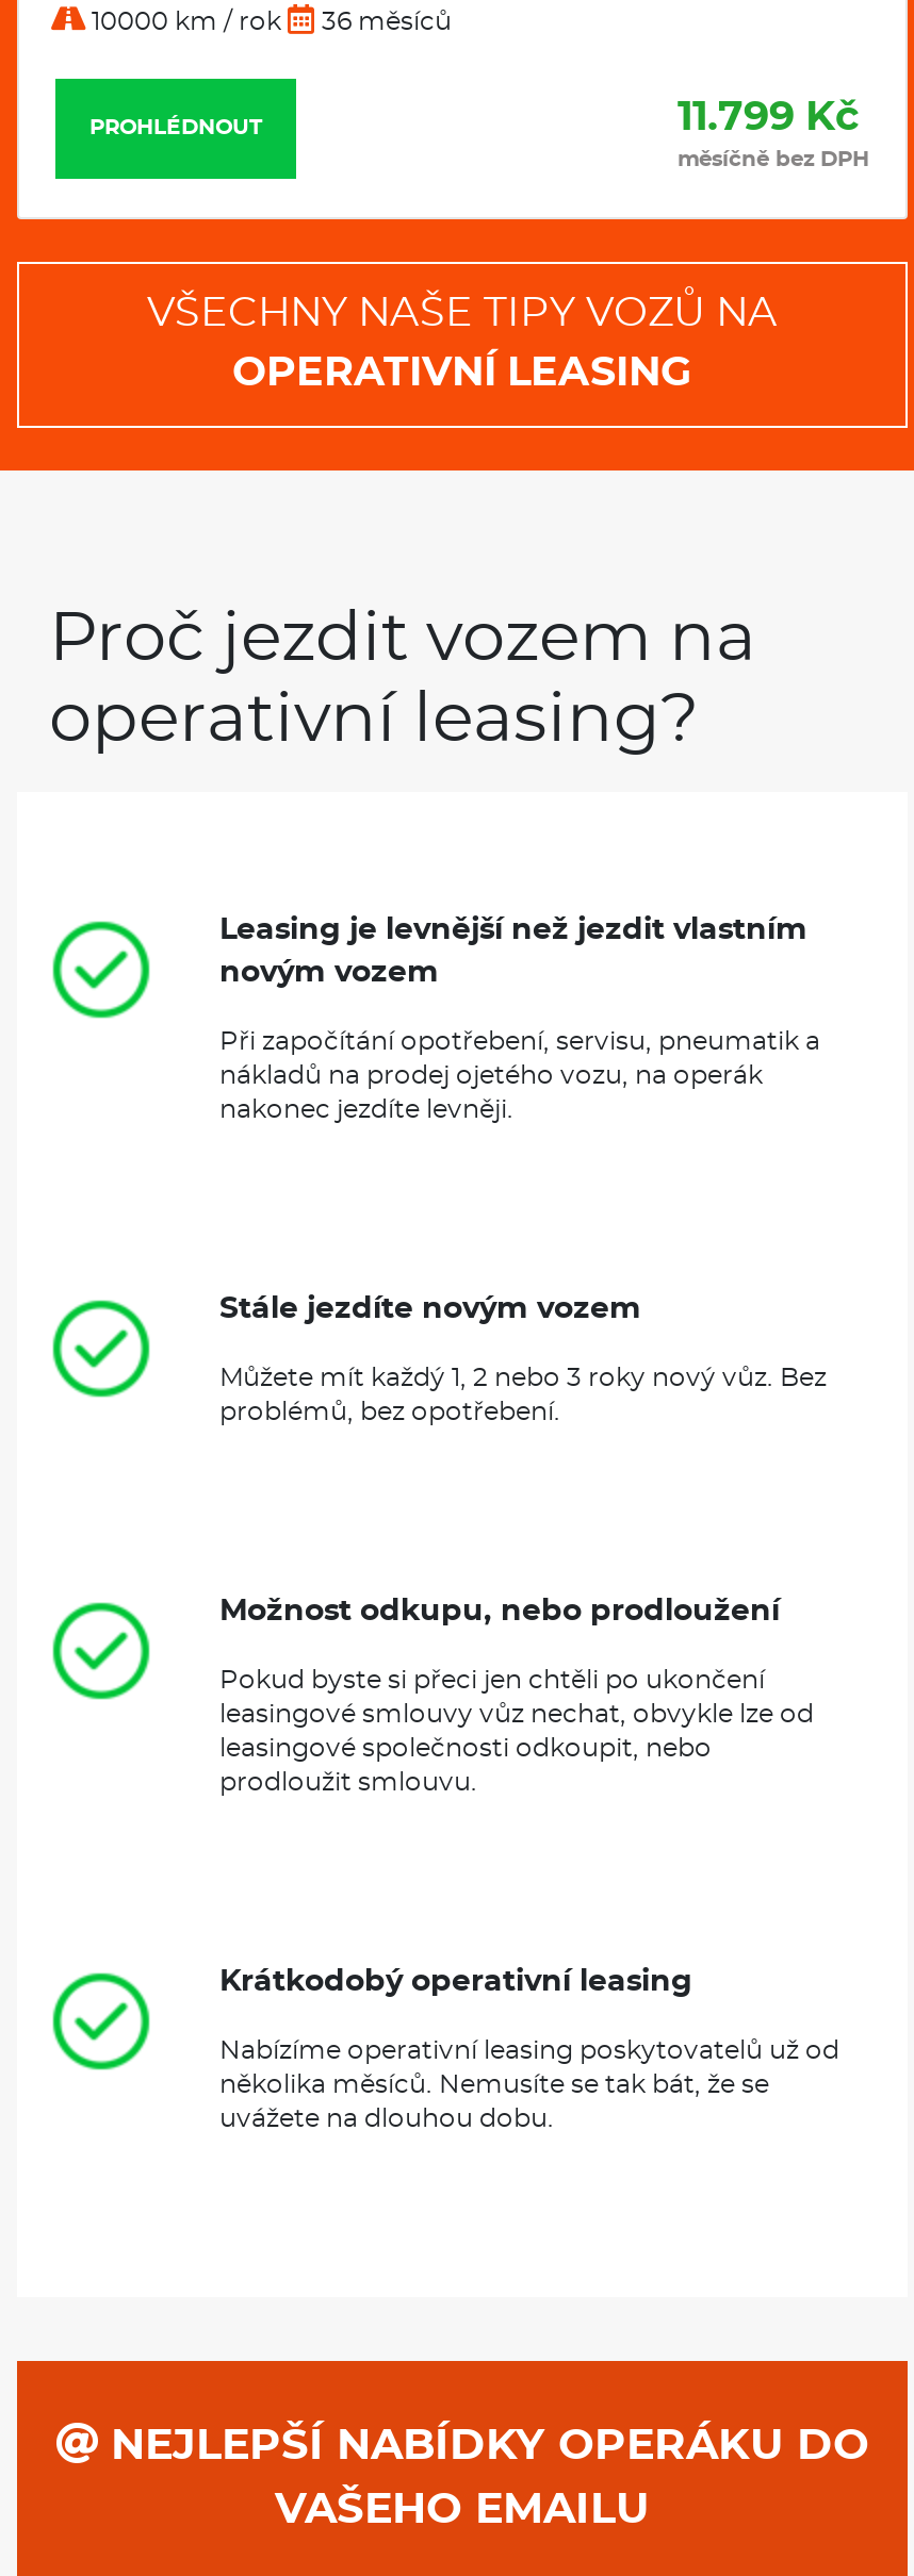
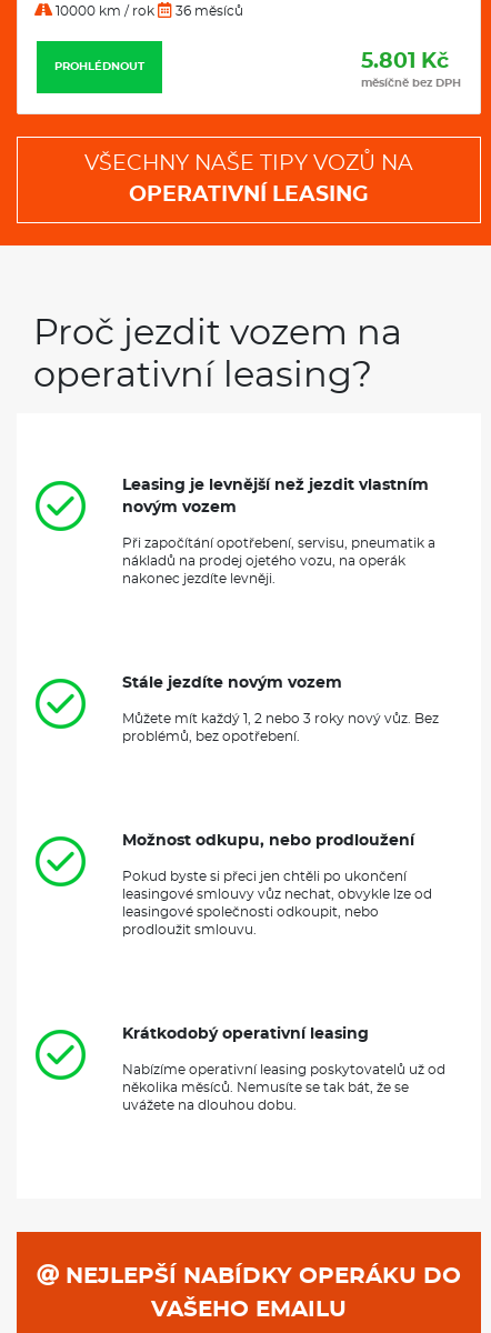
- 11.799 Kč
+ 5.801 Kč
